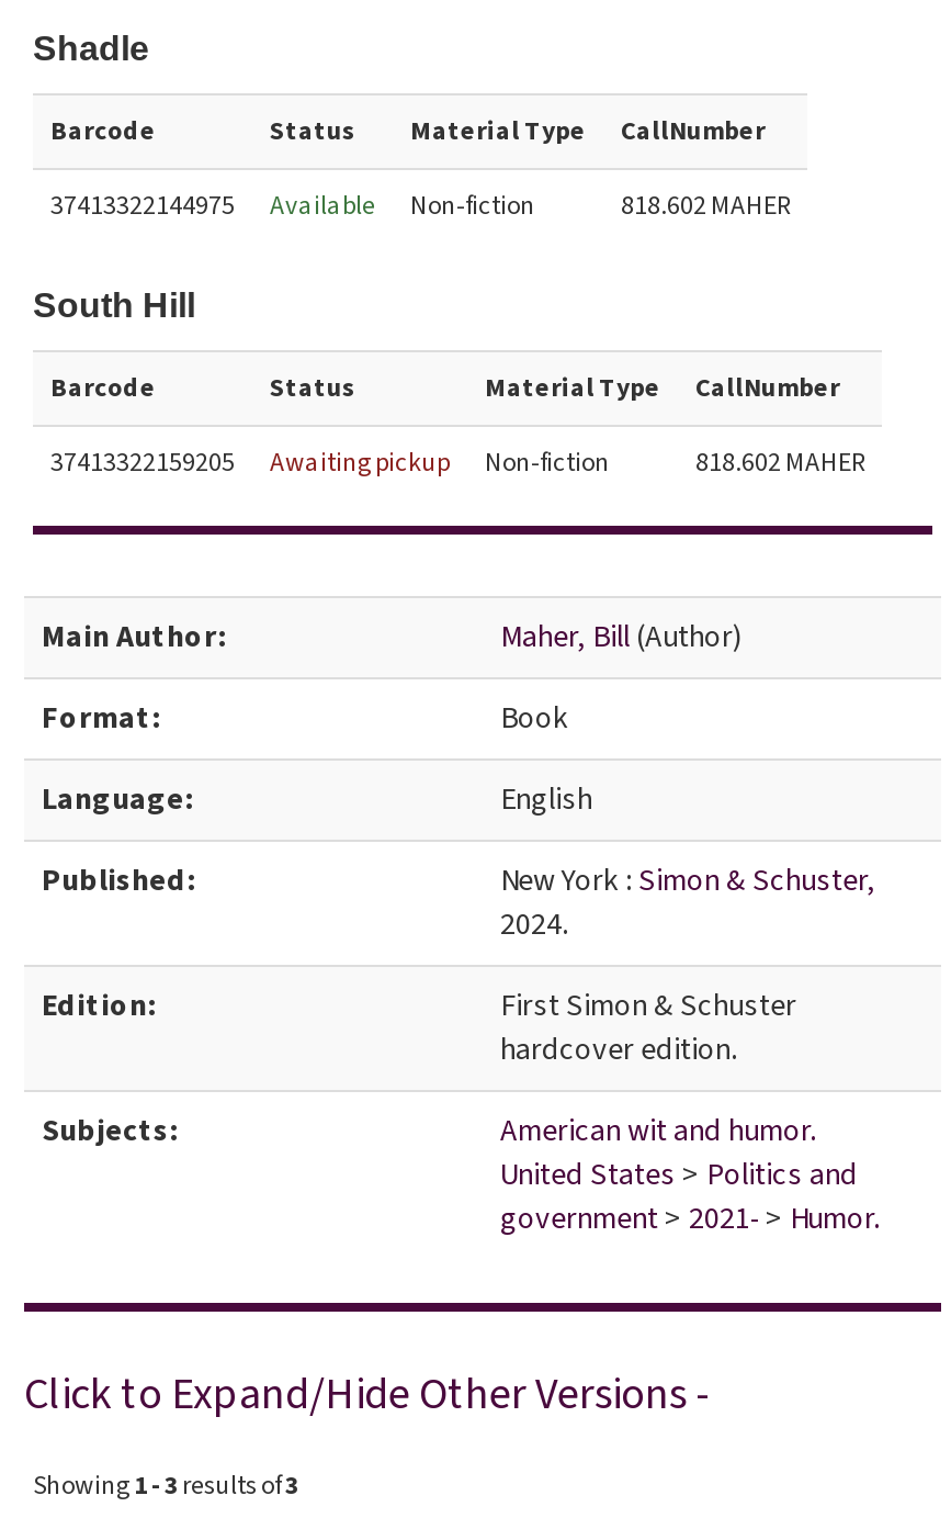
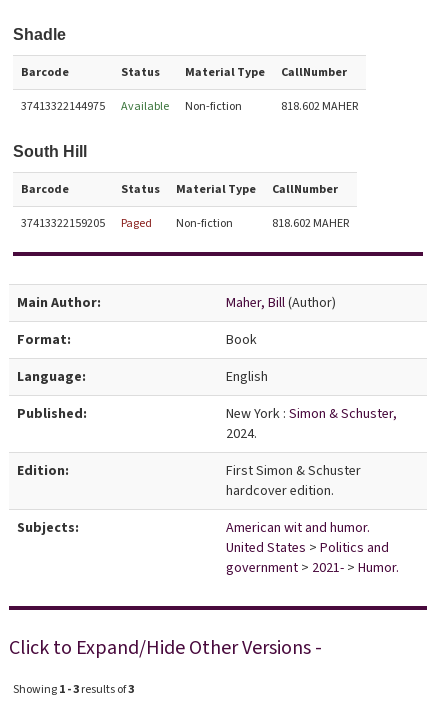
- Awaiting pickup
+ Paged
